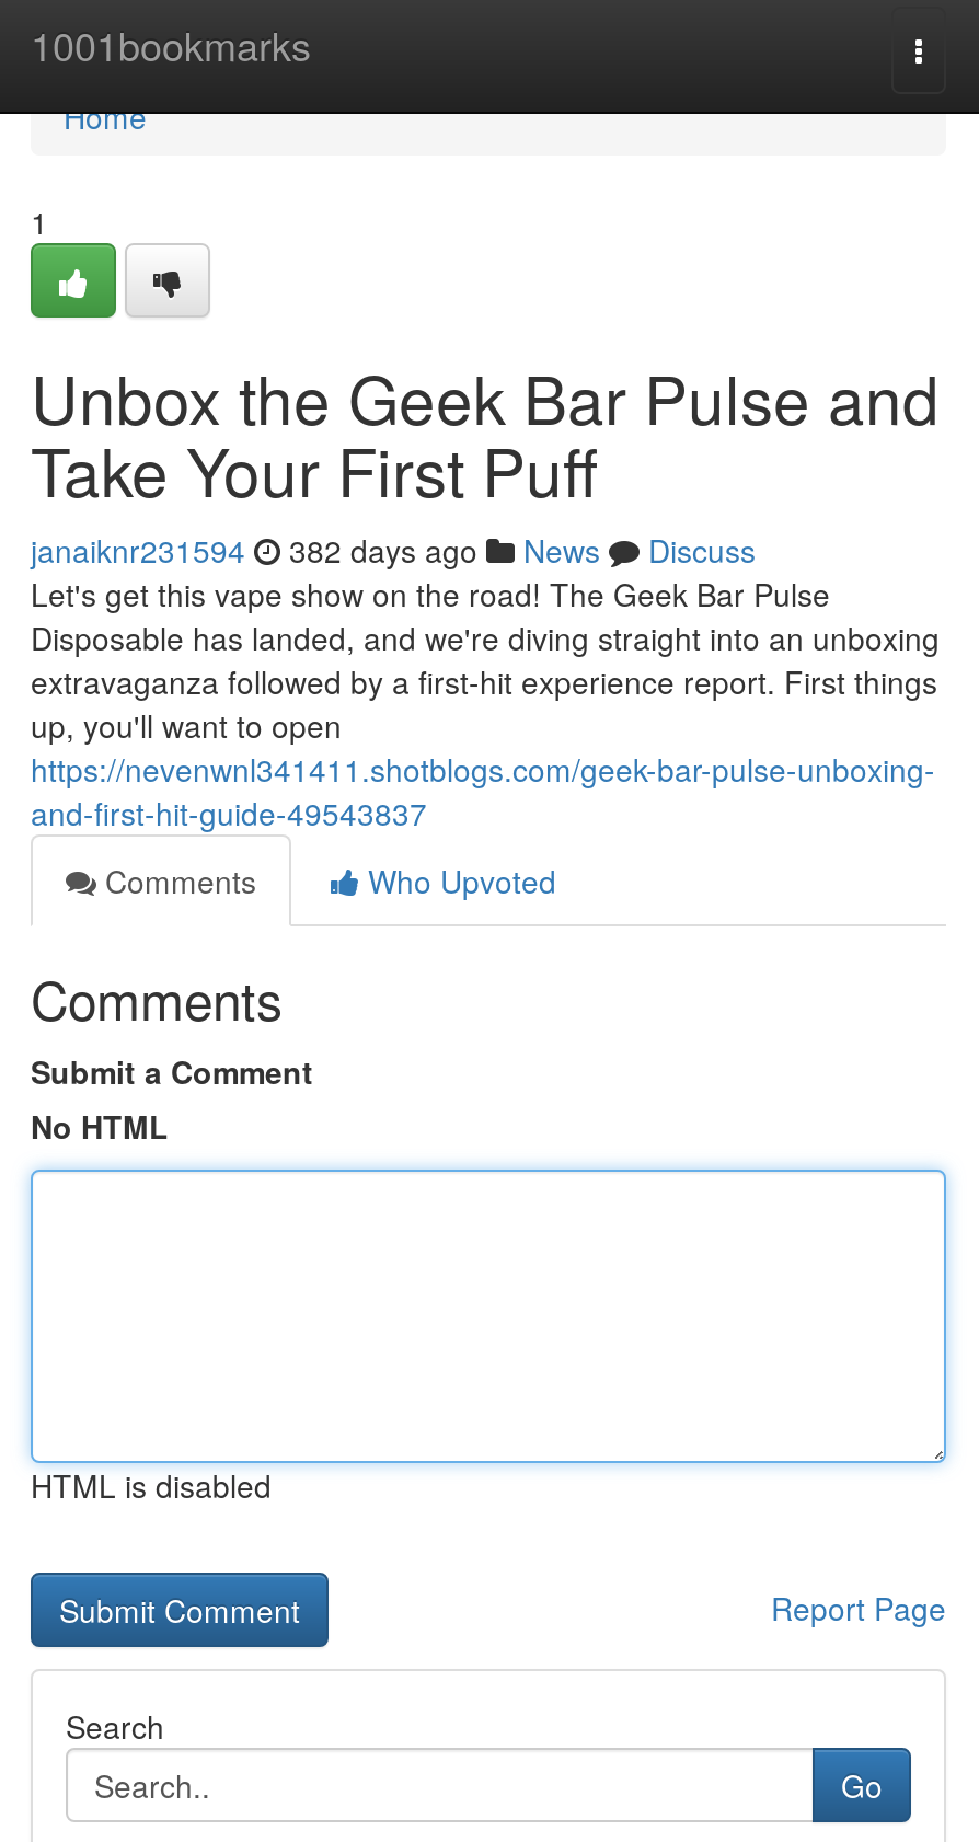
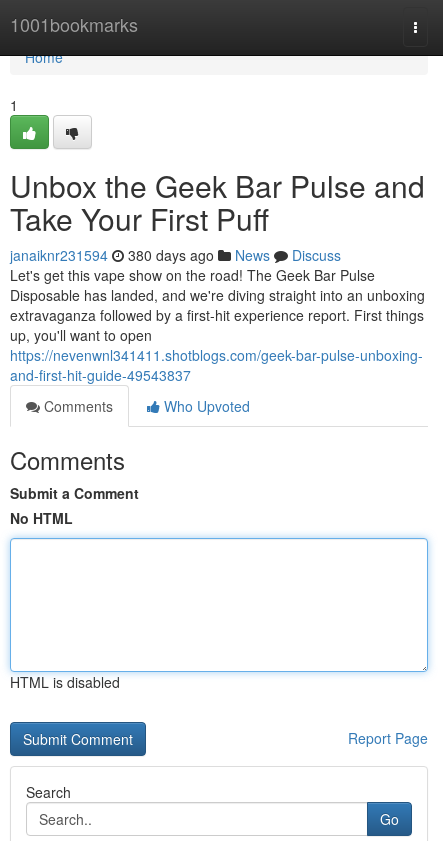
- janaiknr231594 382 days ago News Discuss
+ janaiknr231594 380 days ago News Discuss
